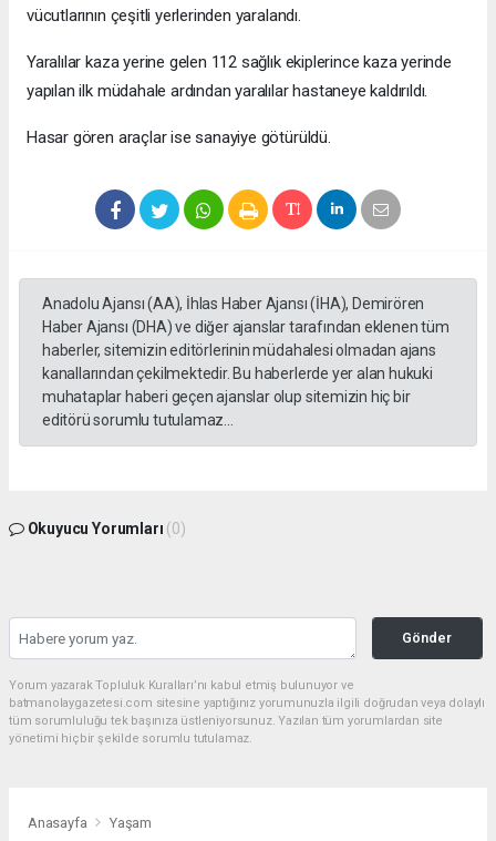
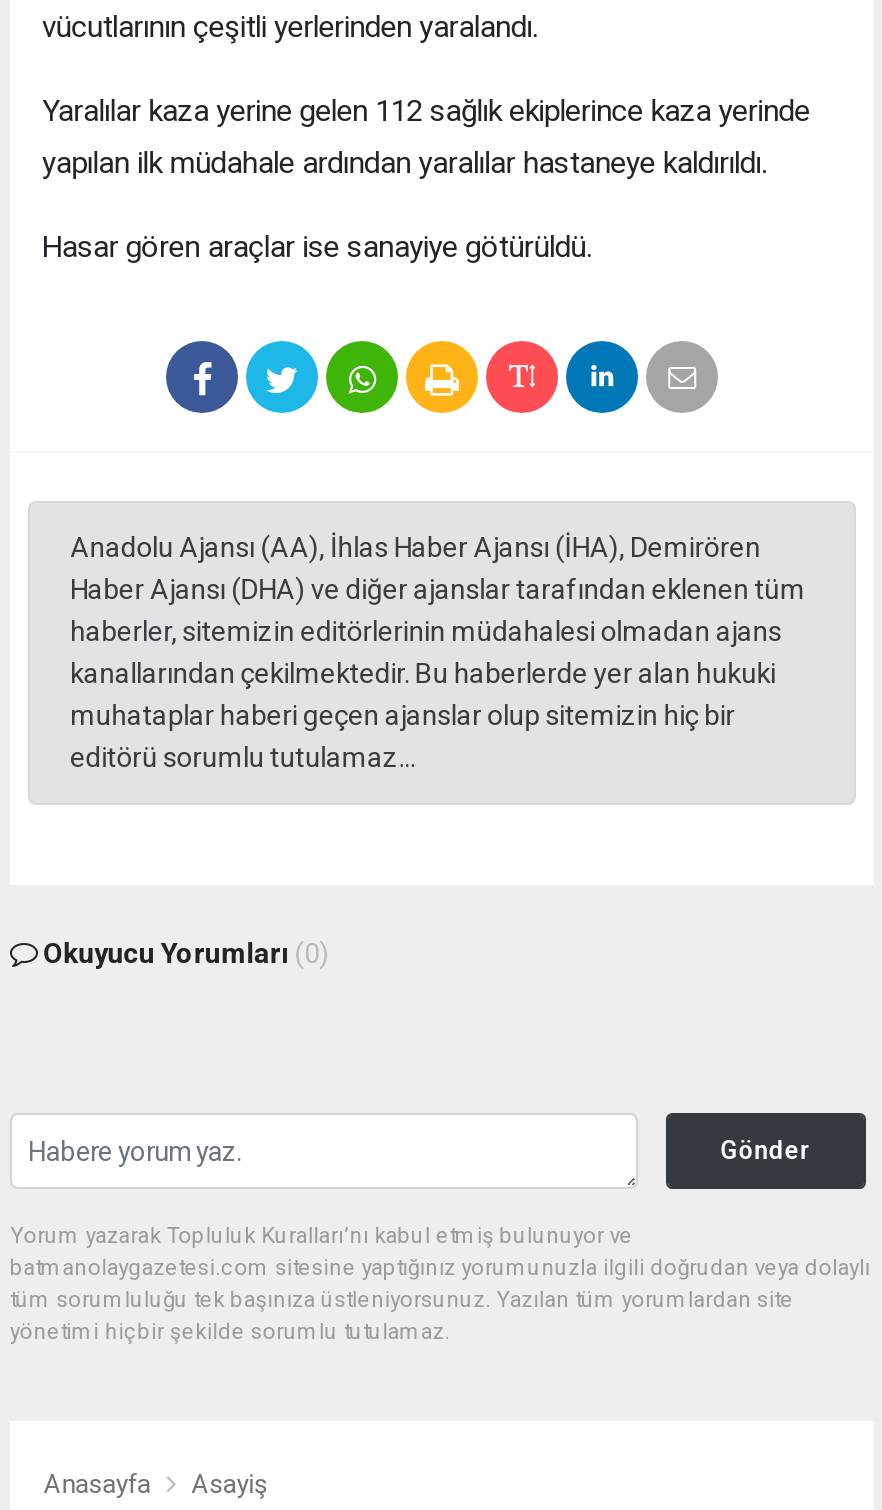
- Yaşam
+ Asayiş
